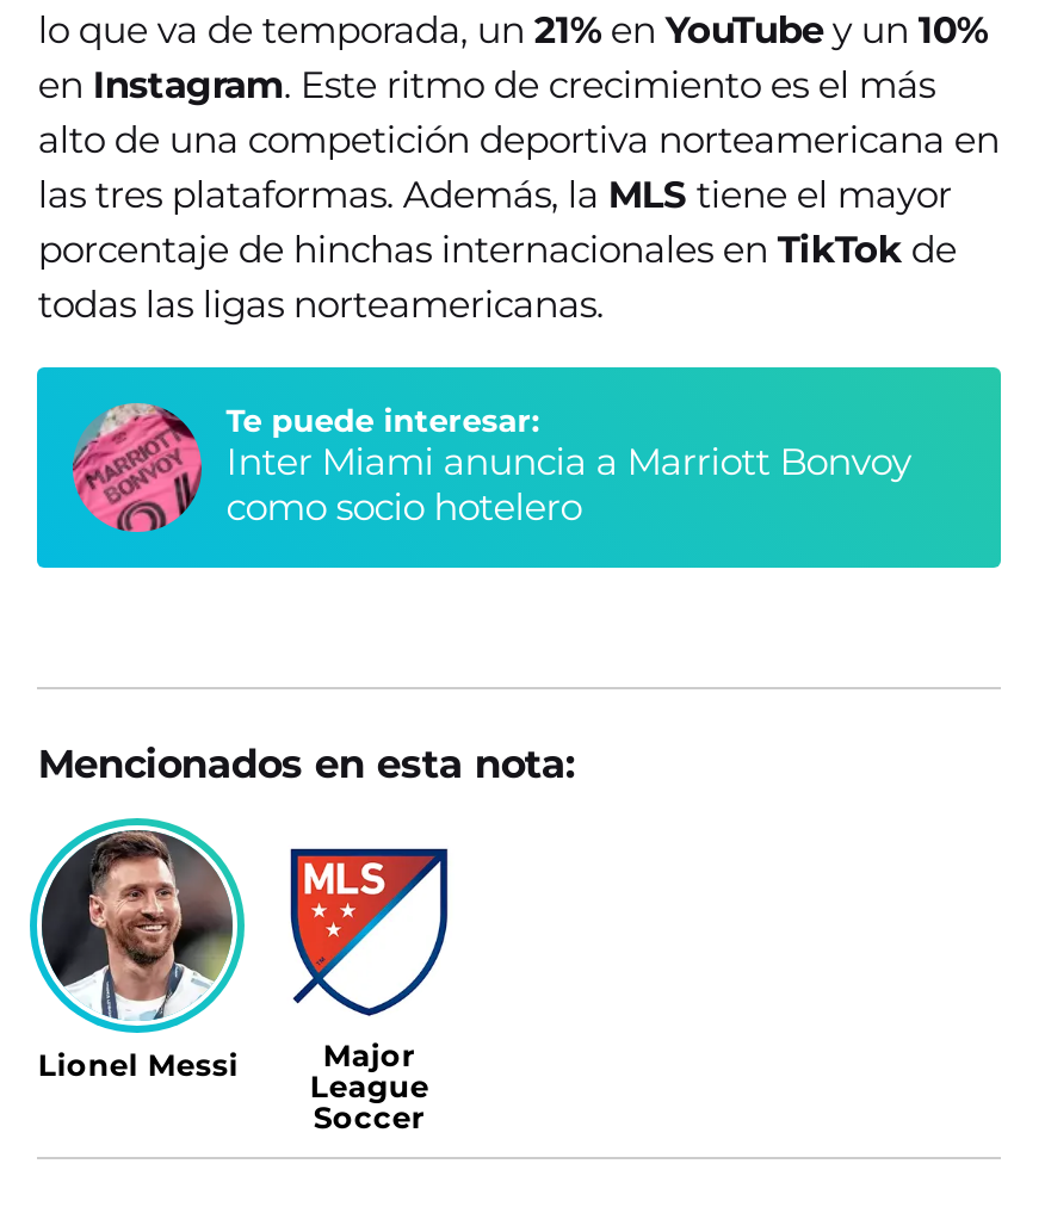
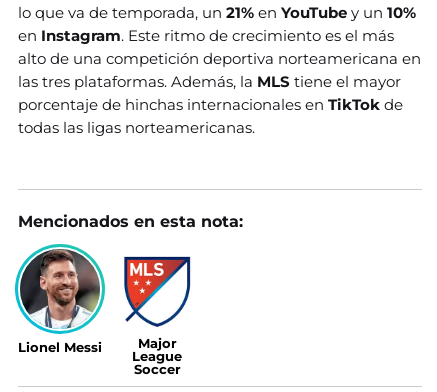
- [image]
- Te puede interesar:
- Inter Miami anuncia a Marriott Bonvoy
- como socio hotelero
